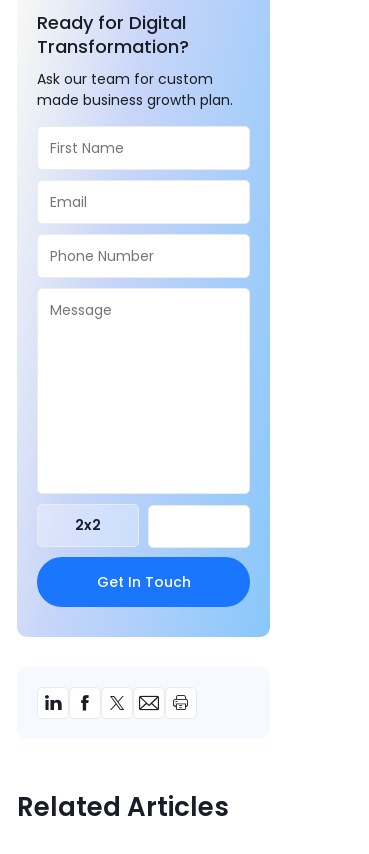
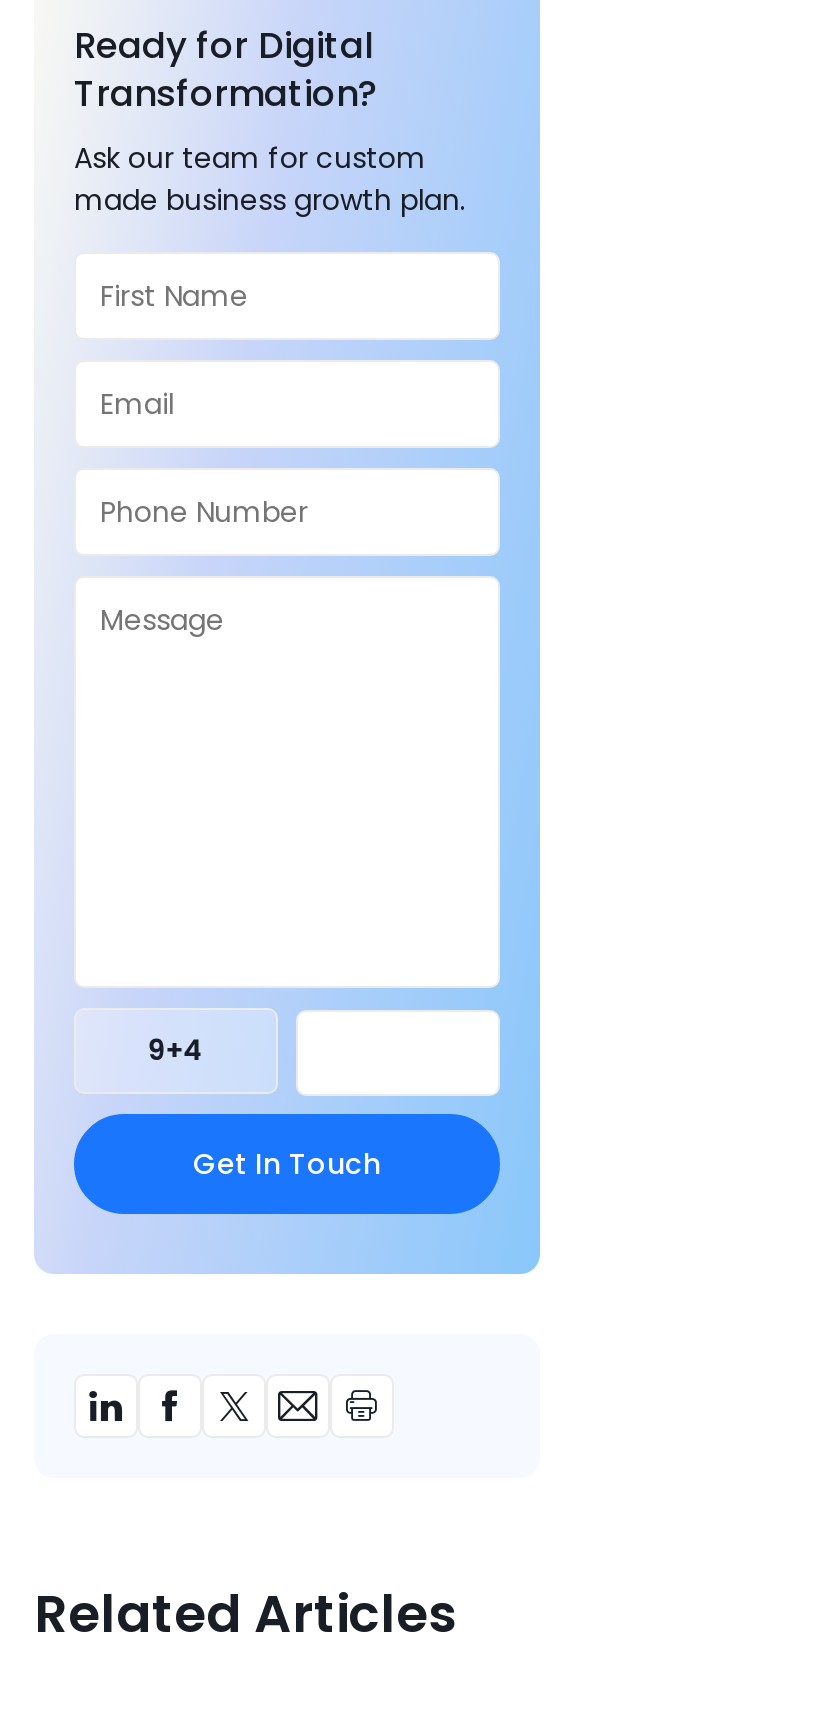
- 2x2
+ 9+4
